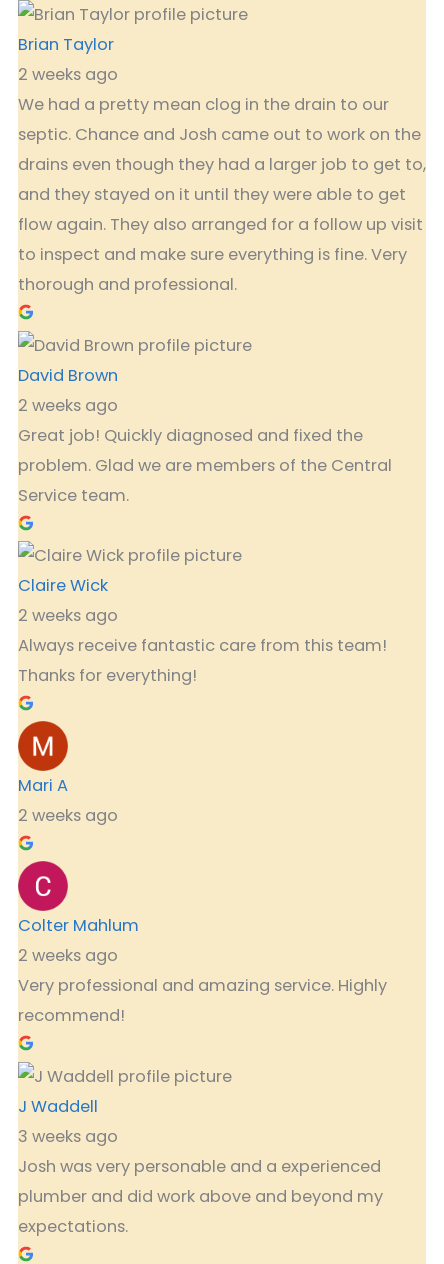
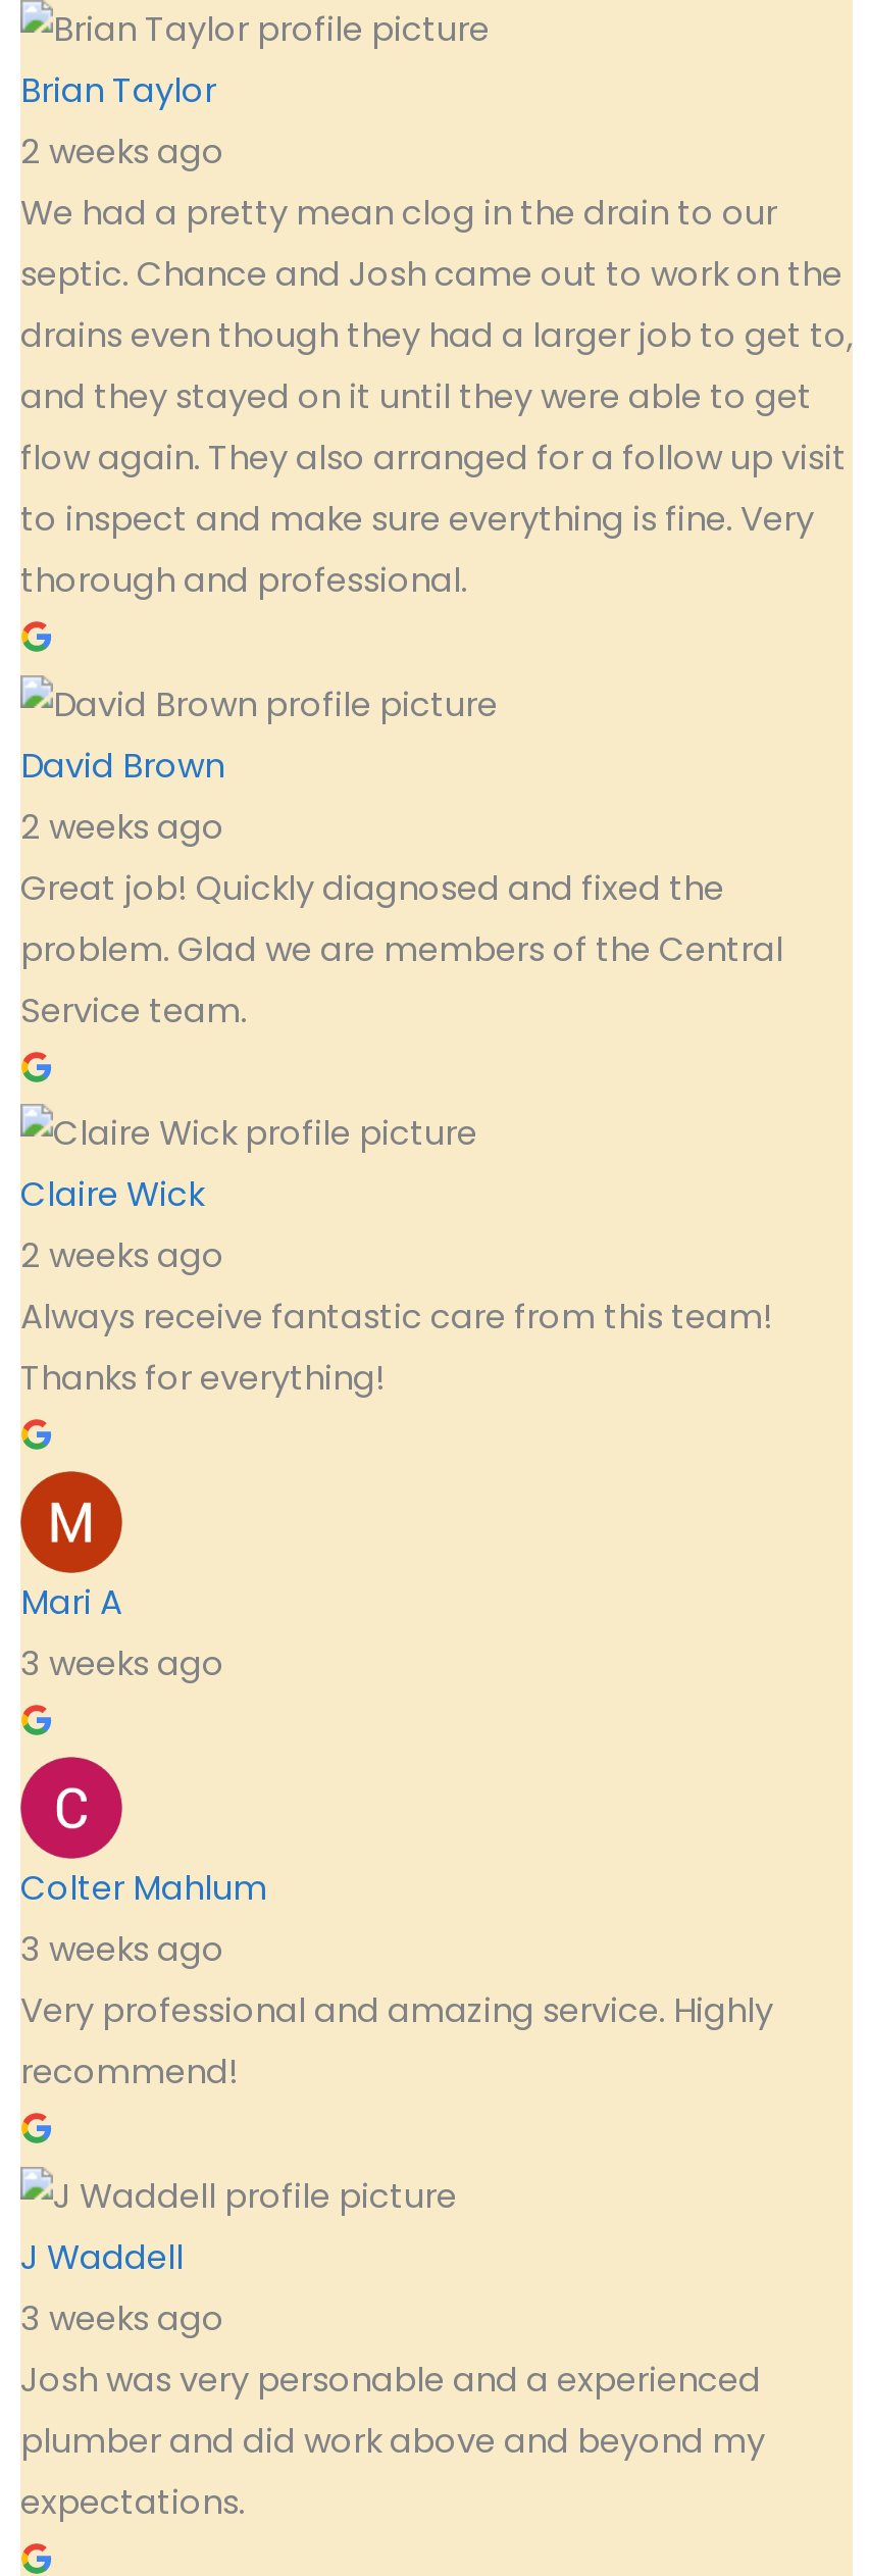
- 2 weeks ago
+ 3 weeks ago

- 2 weeks ago
+ 3 weeks ago
